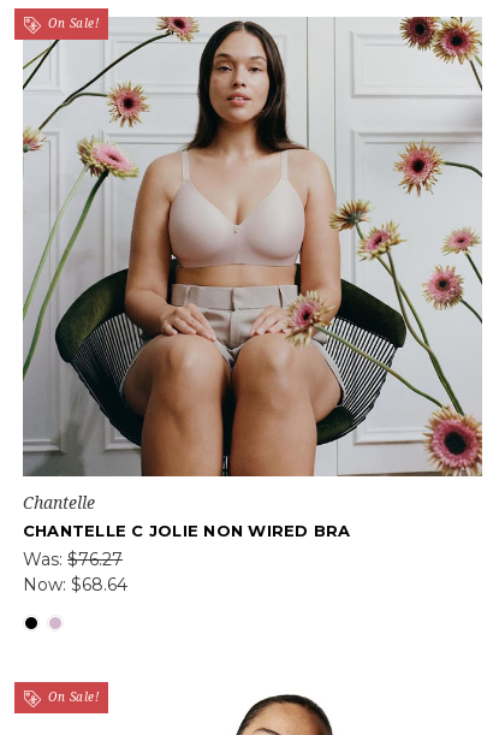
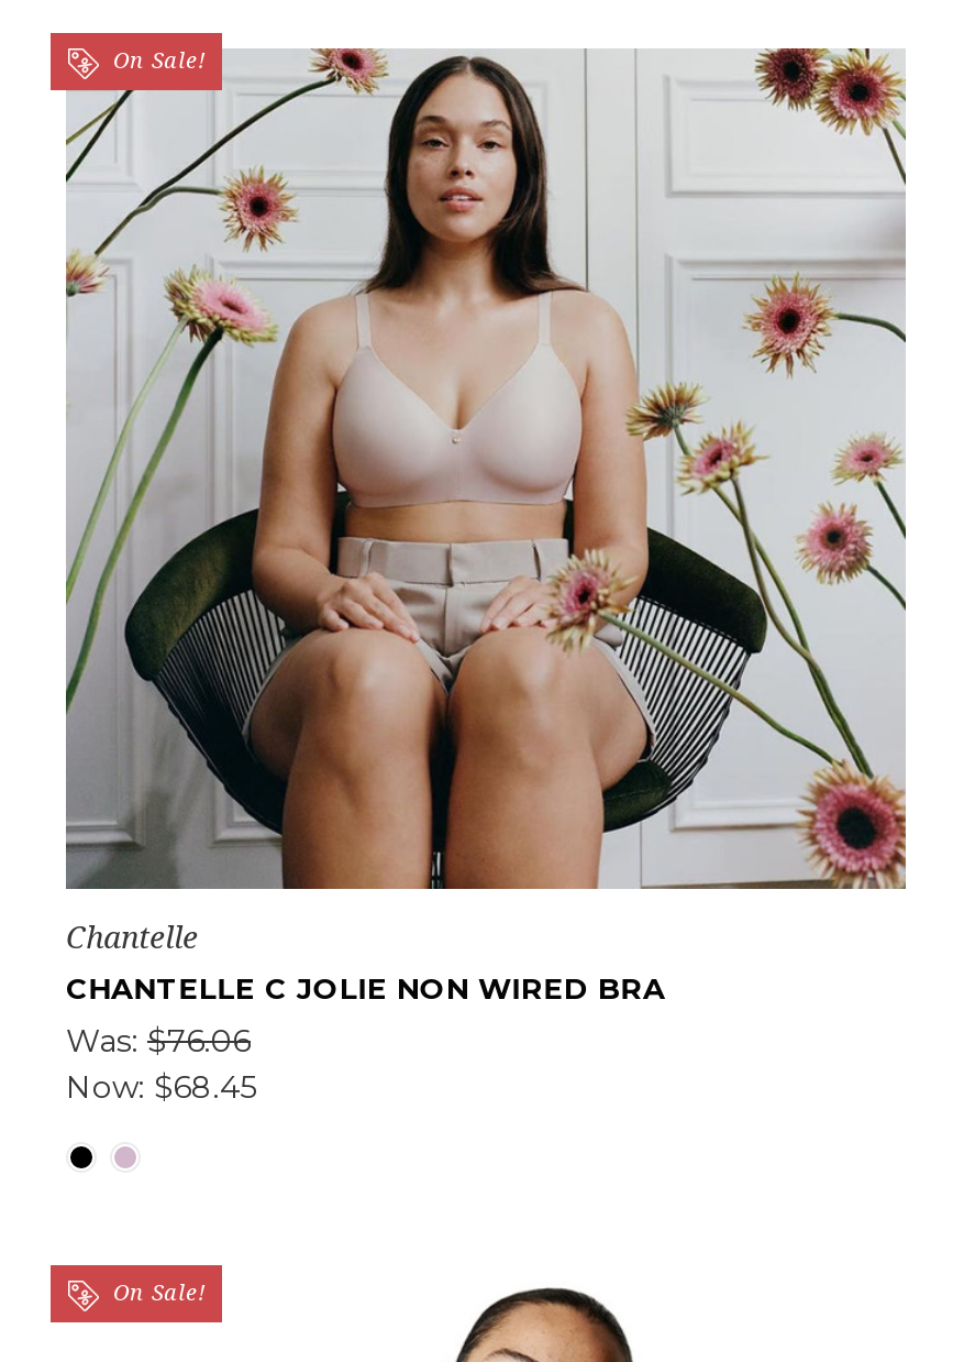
- Was: $76.27
+ Was: $76.06

- Now: $68.64
+ Now: $68.45
